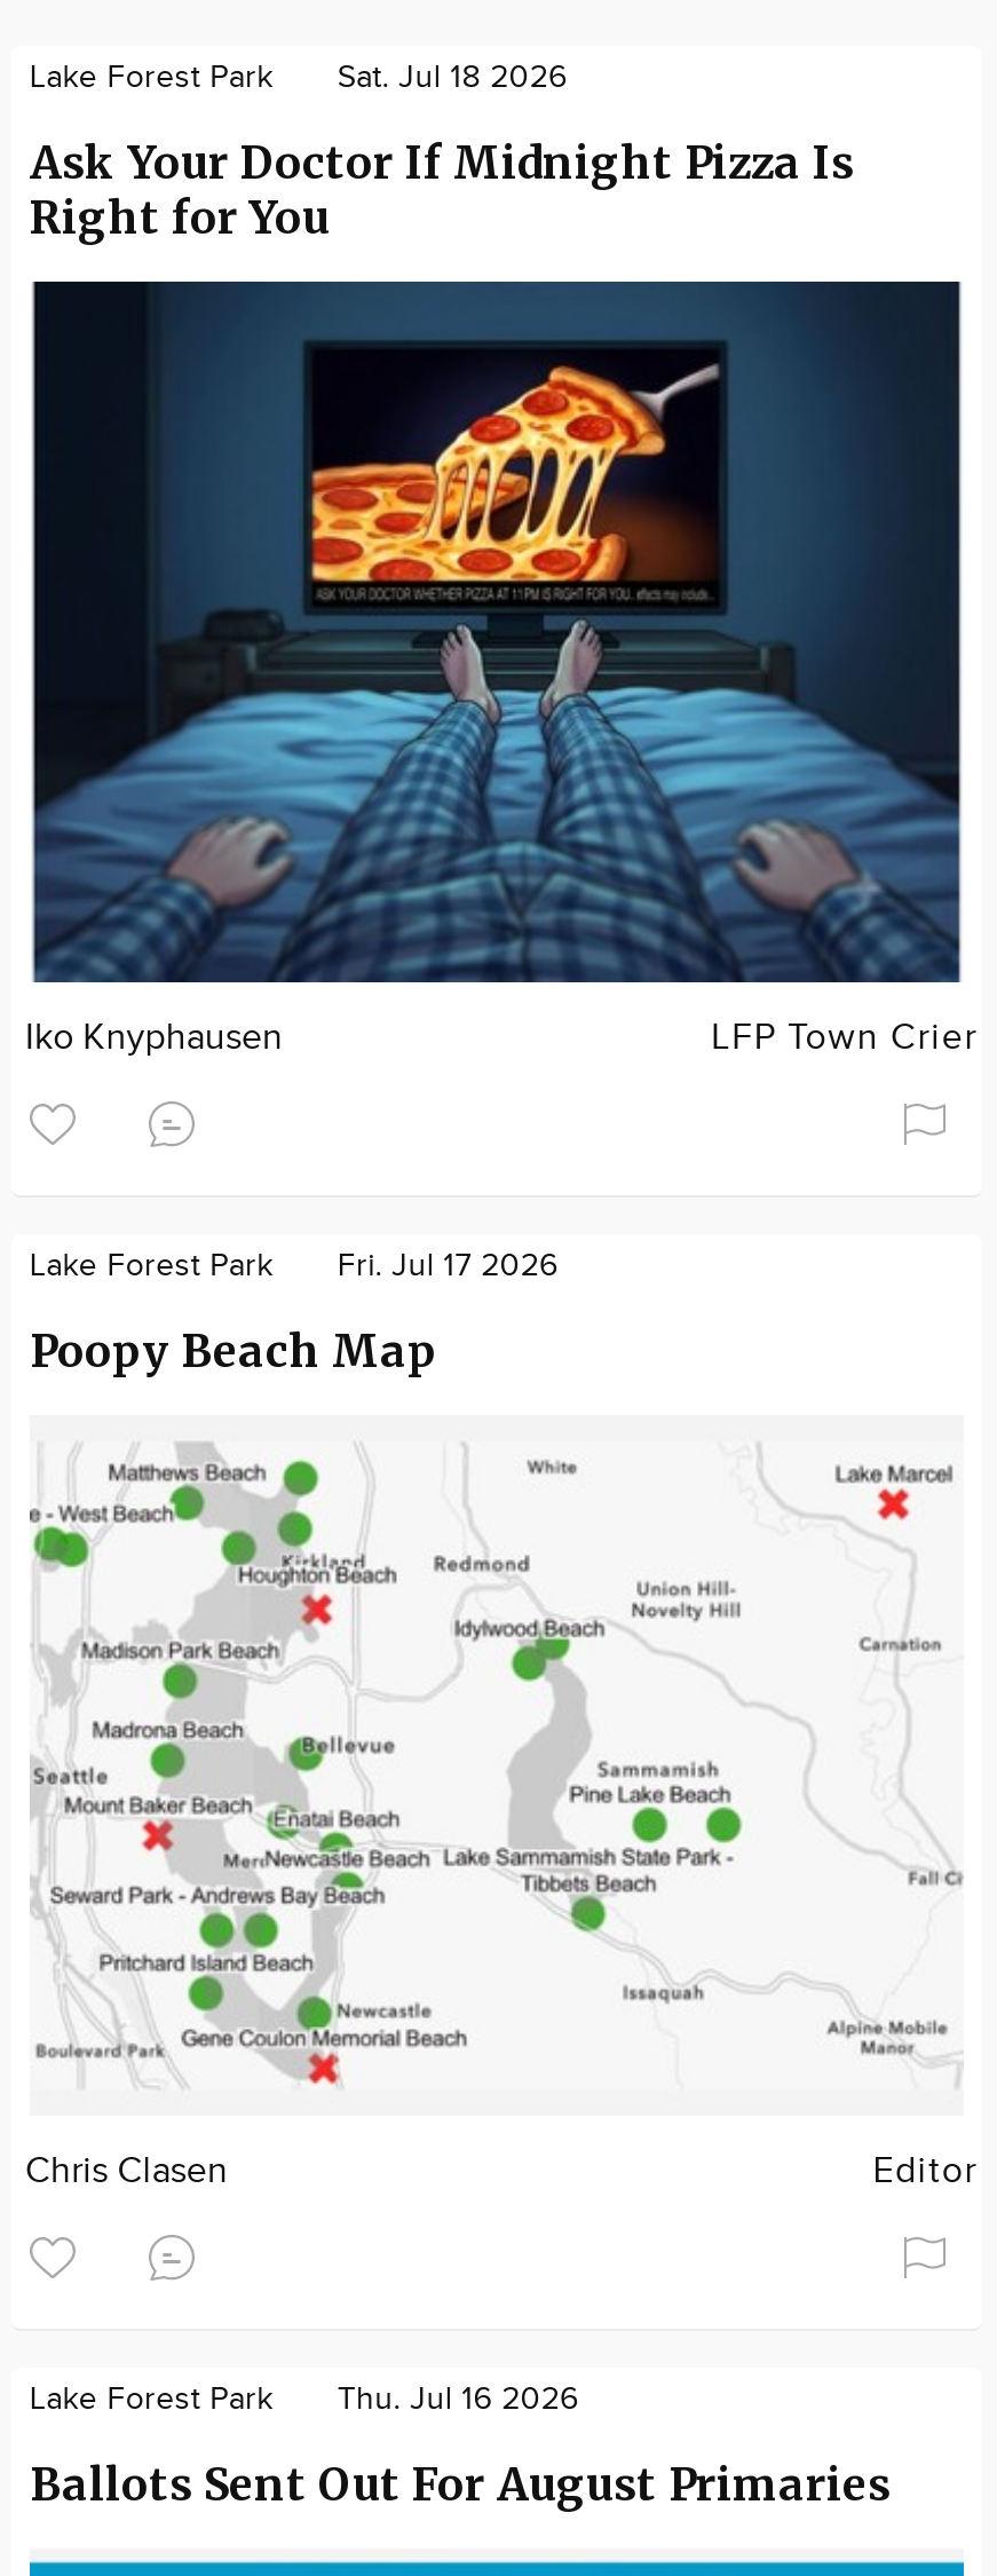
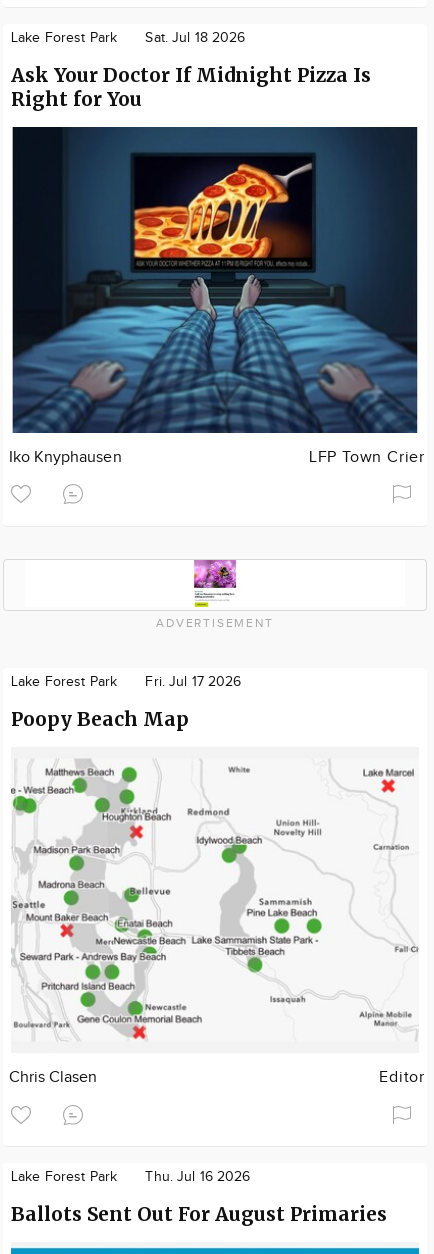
+ [image]
+ ADVERTISEMENT
